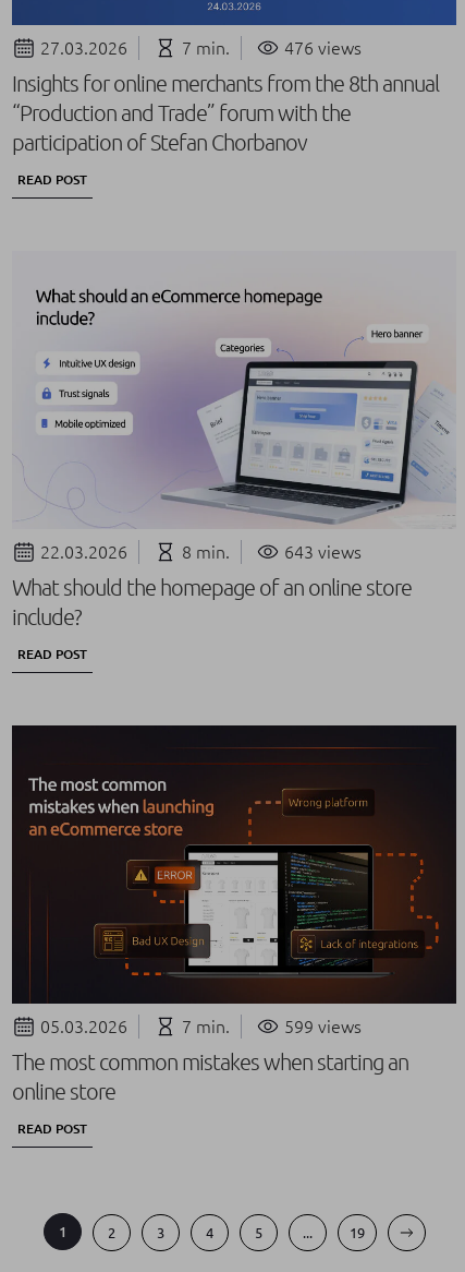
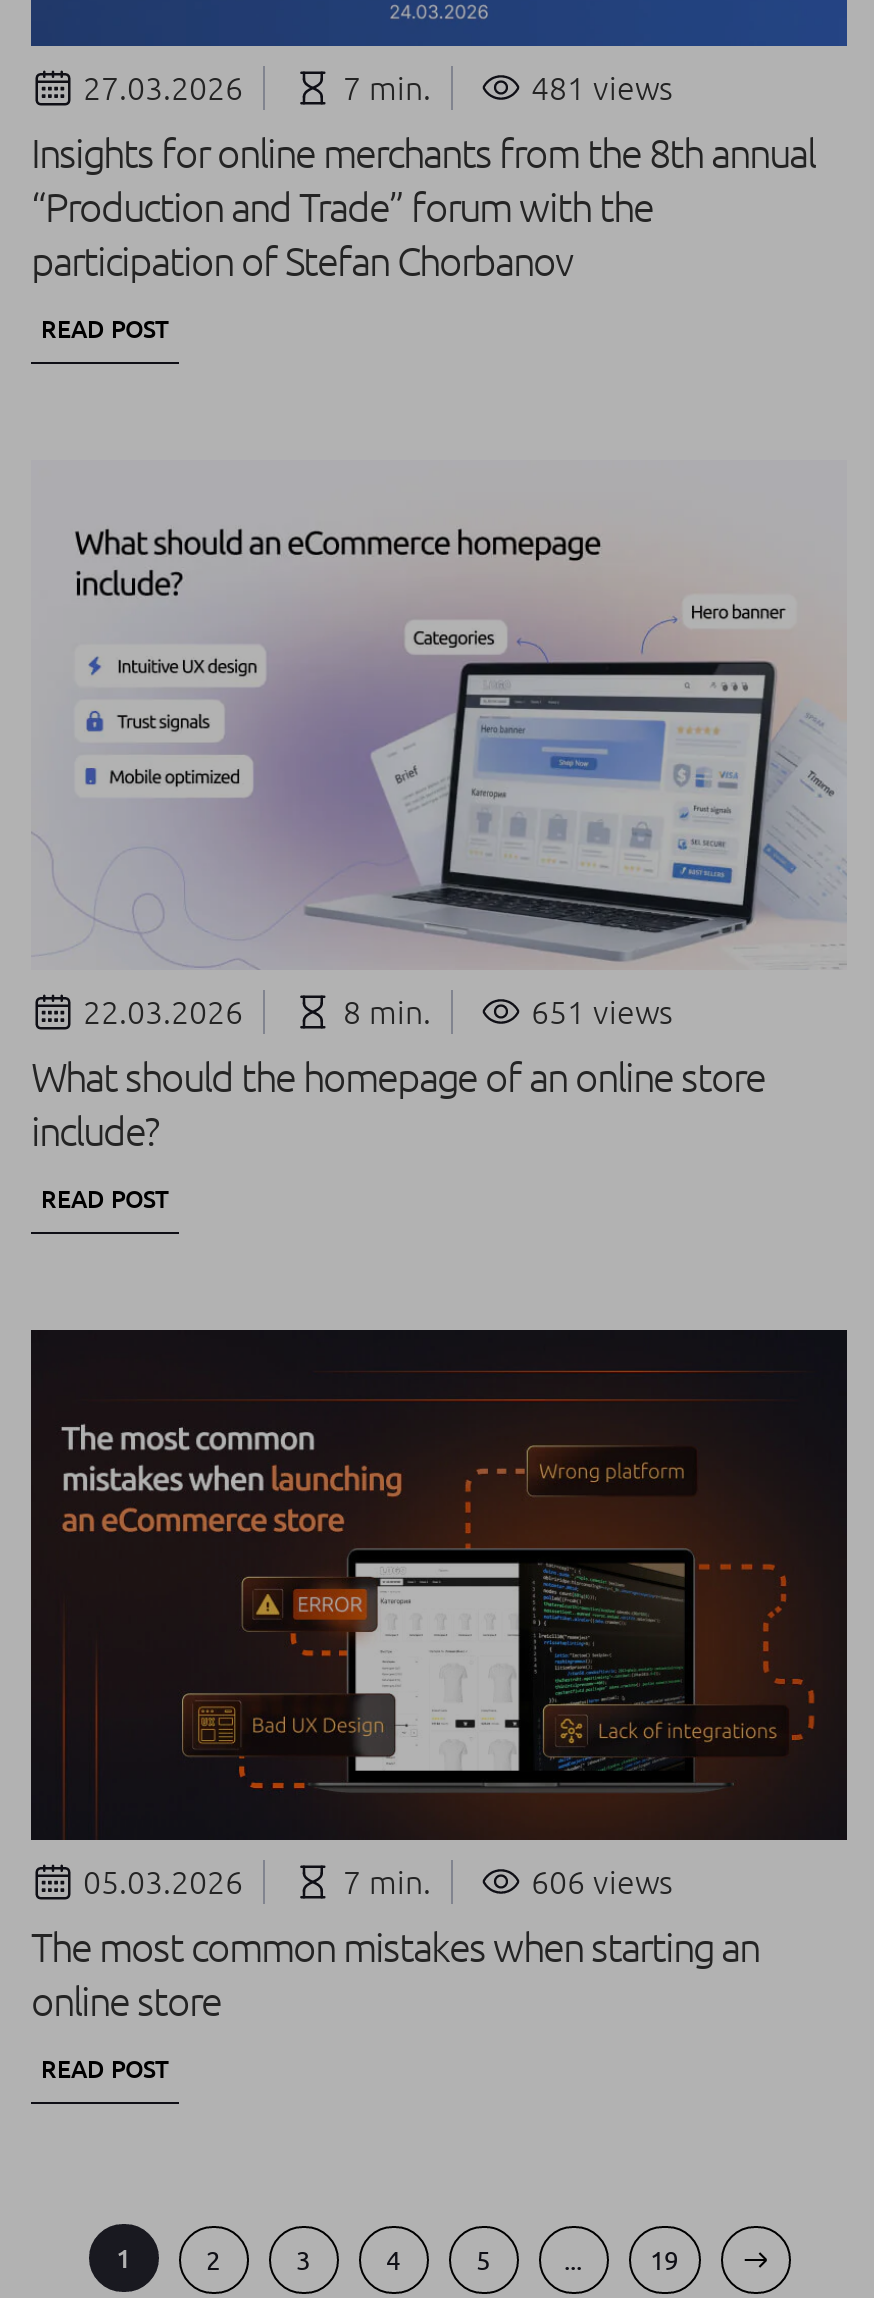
- 476 views
+ 481 views

- 643 views
+ 651 views

- 599 views
+ 606 views
